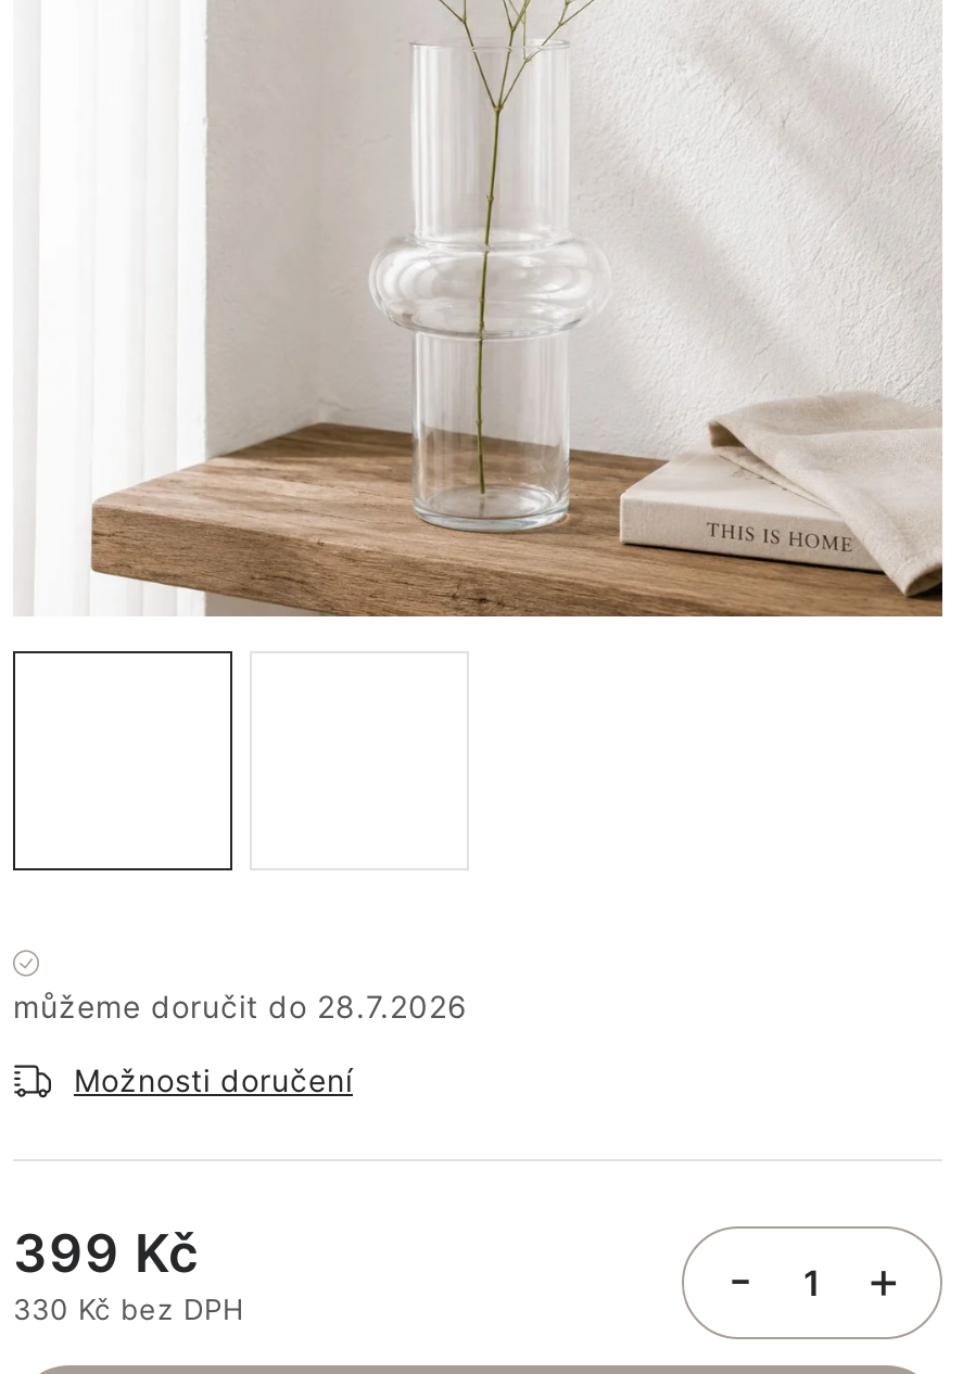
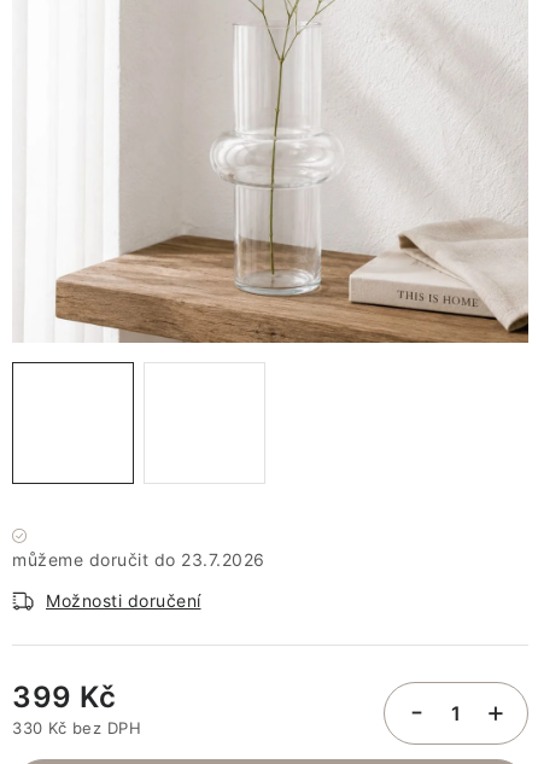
- 28.7.2026
+ 23.7.2026
